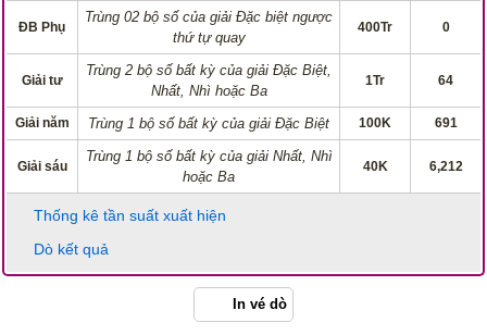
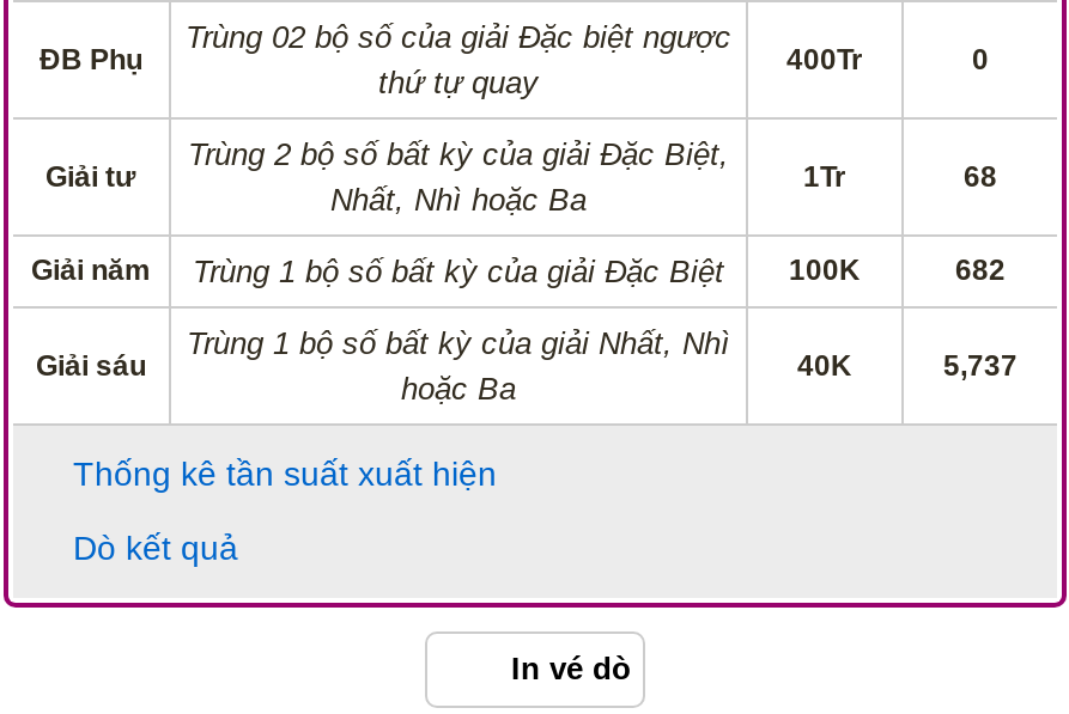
- 64
+ 68

- 691
+ 682

- 6,212
+ 5,737
